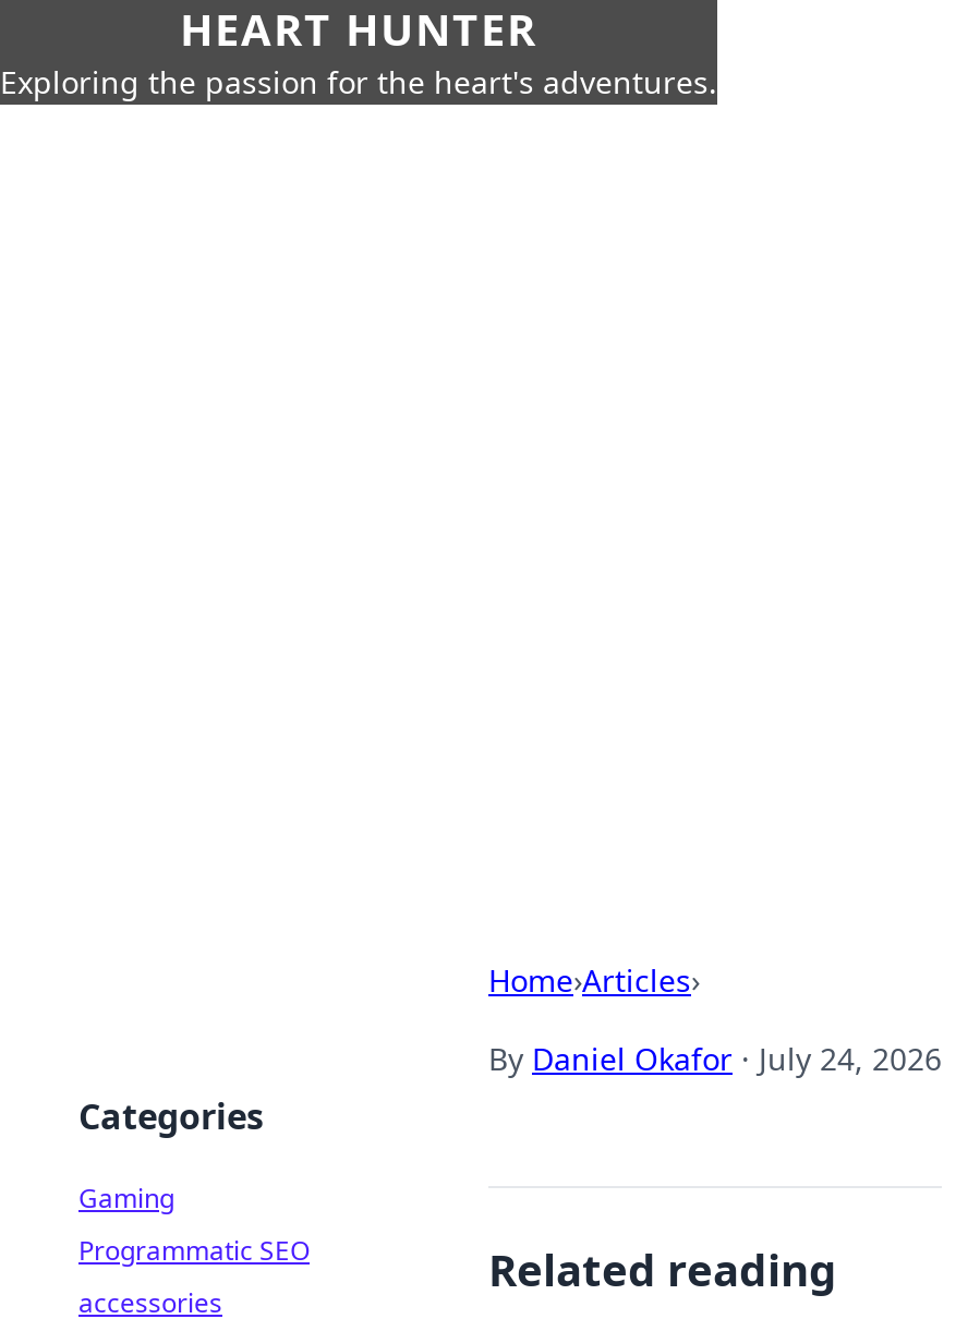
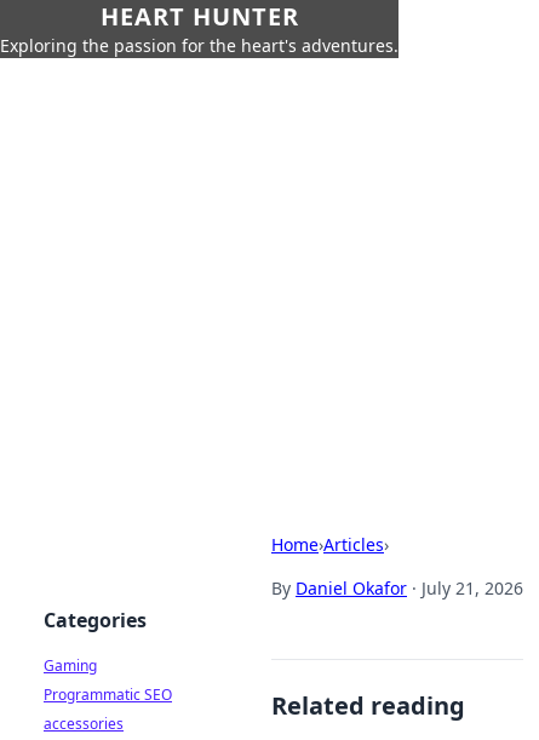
- By Daniel Okafor · July 24, 2026
+ By Daniel Okafor · July 21, 2026
